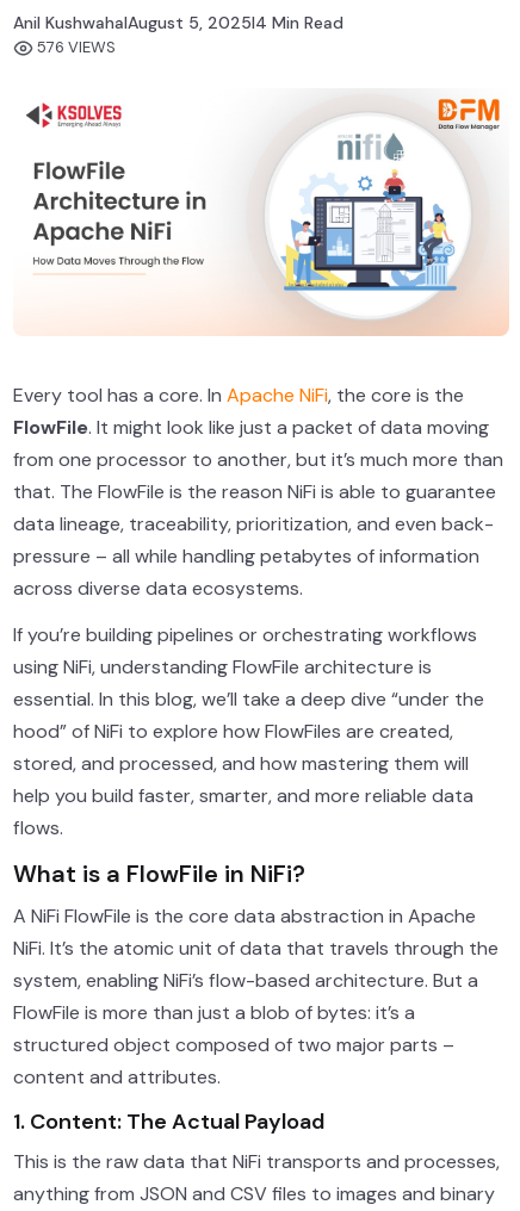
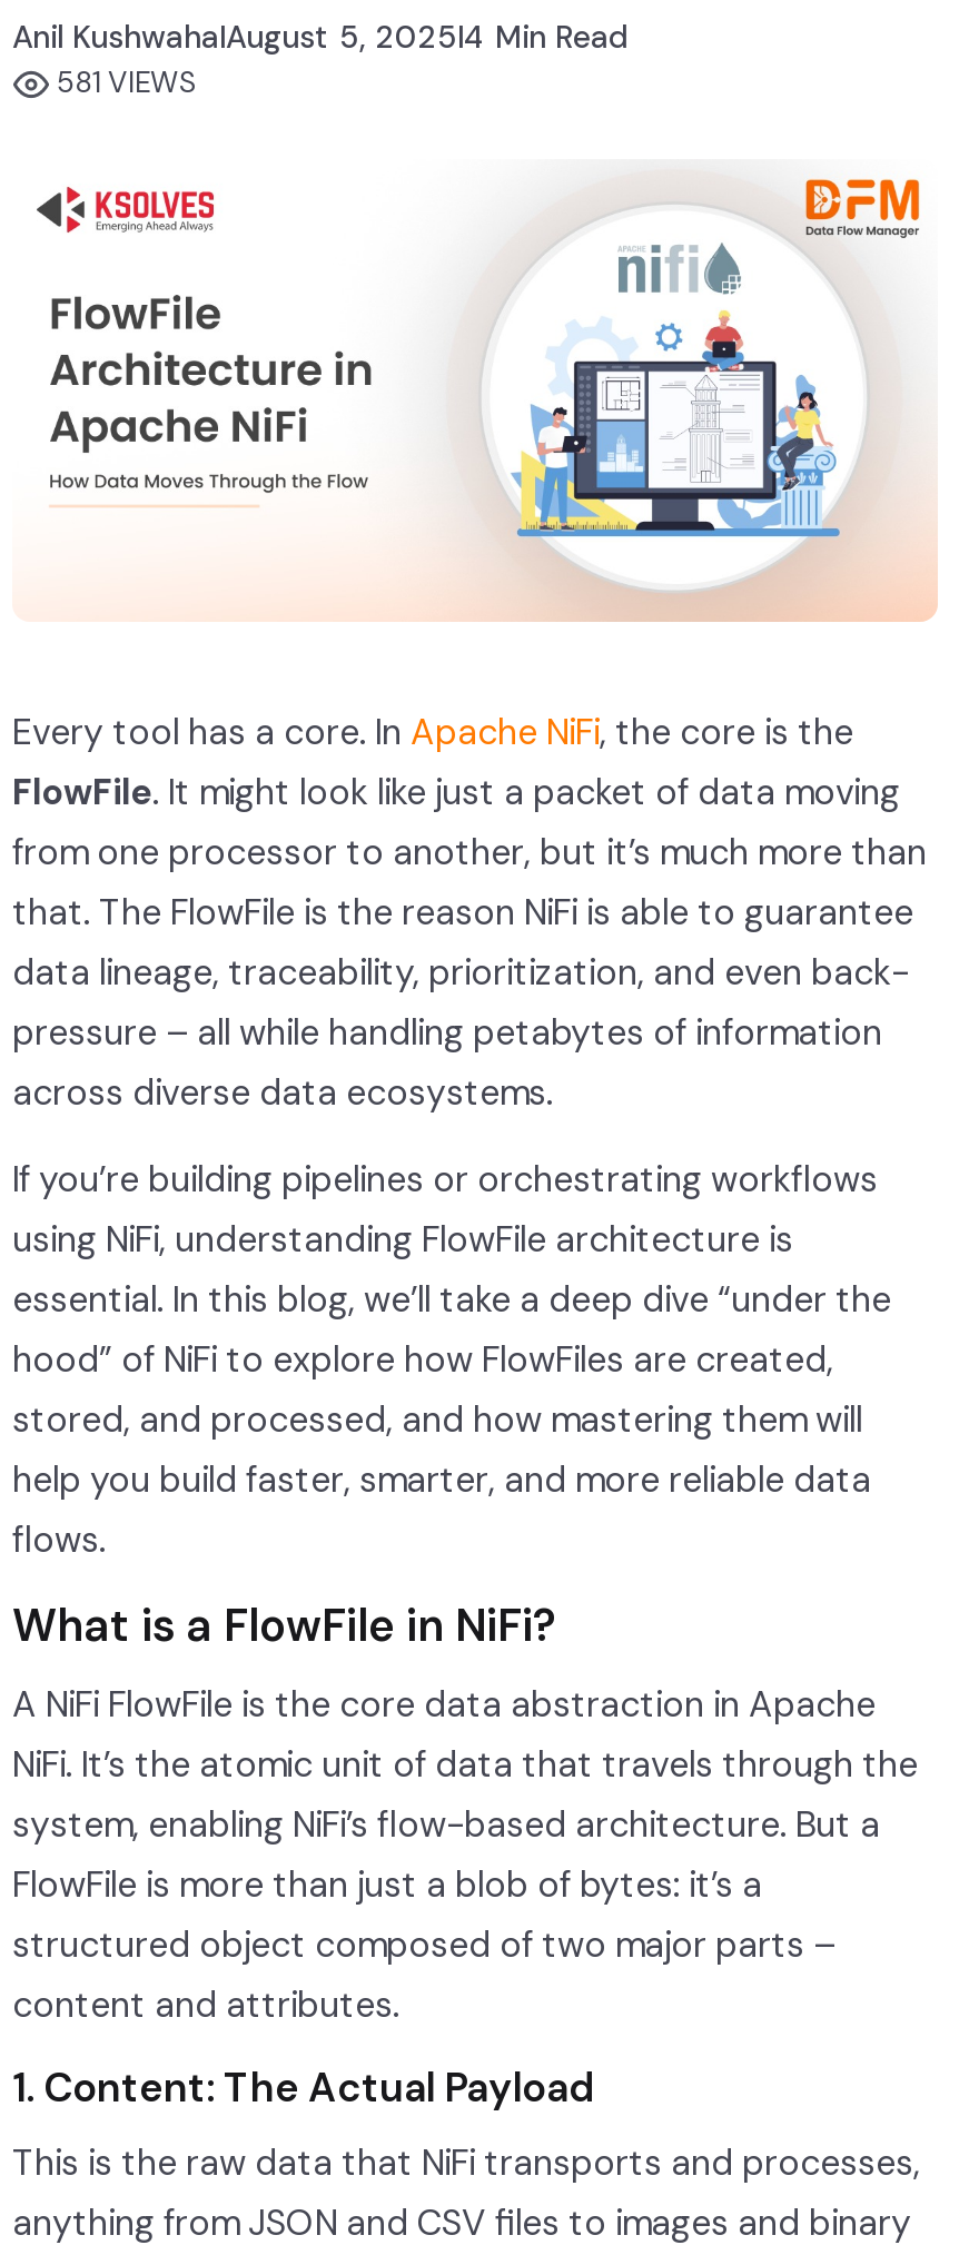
- 576 VIEWS
+ 581 VIEWS
